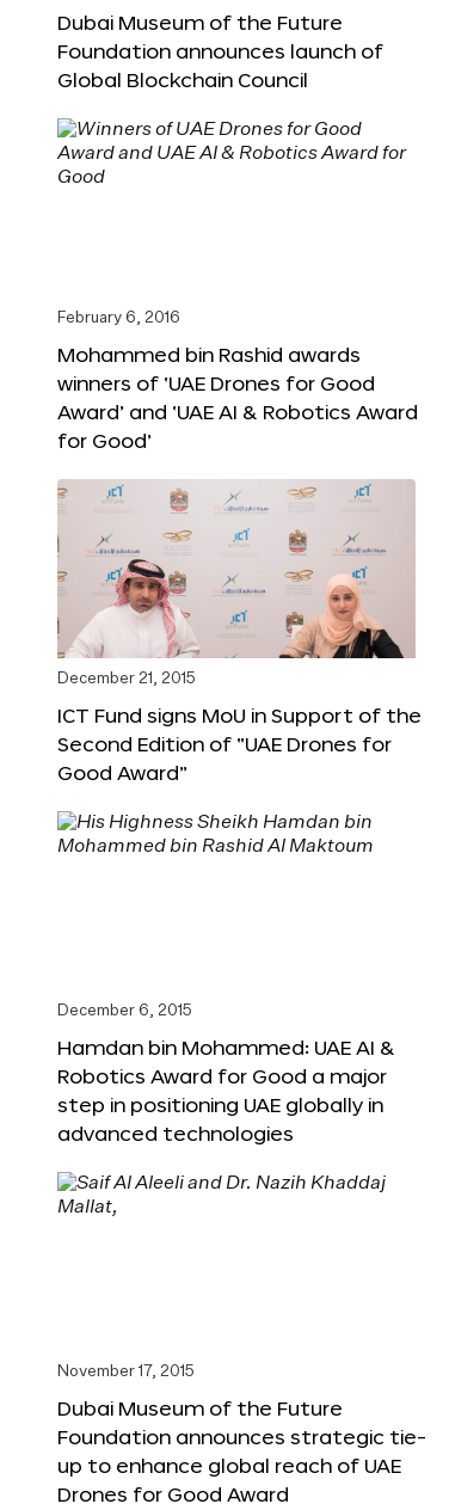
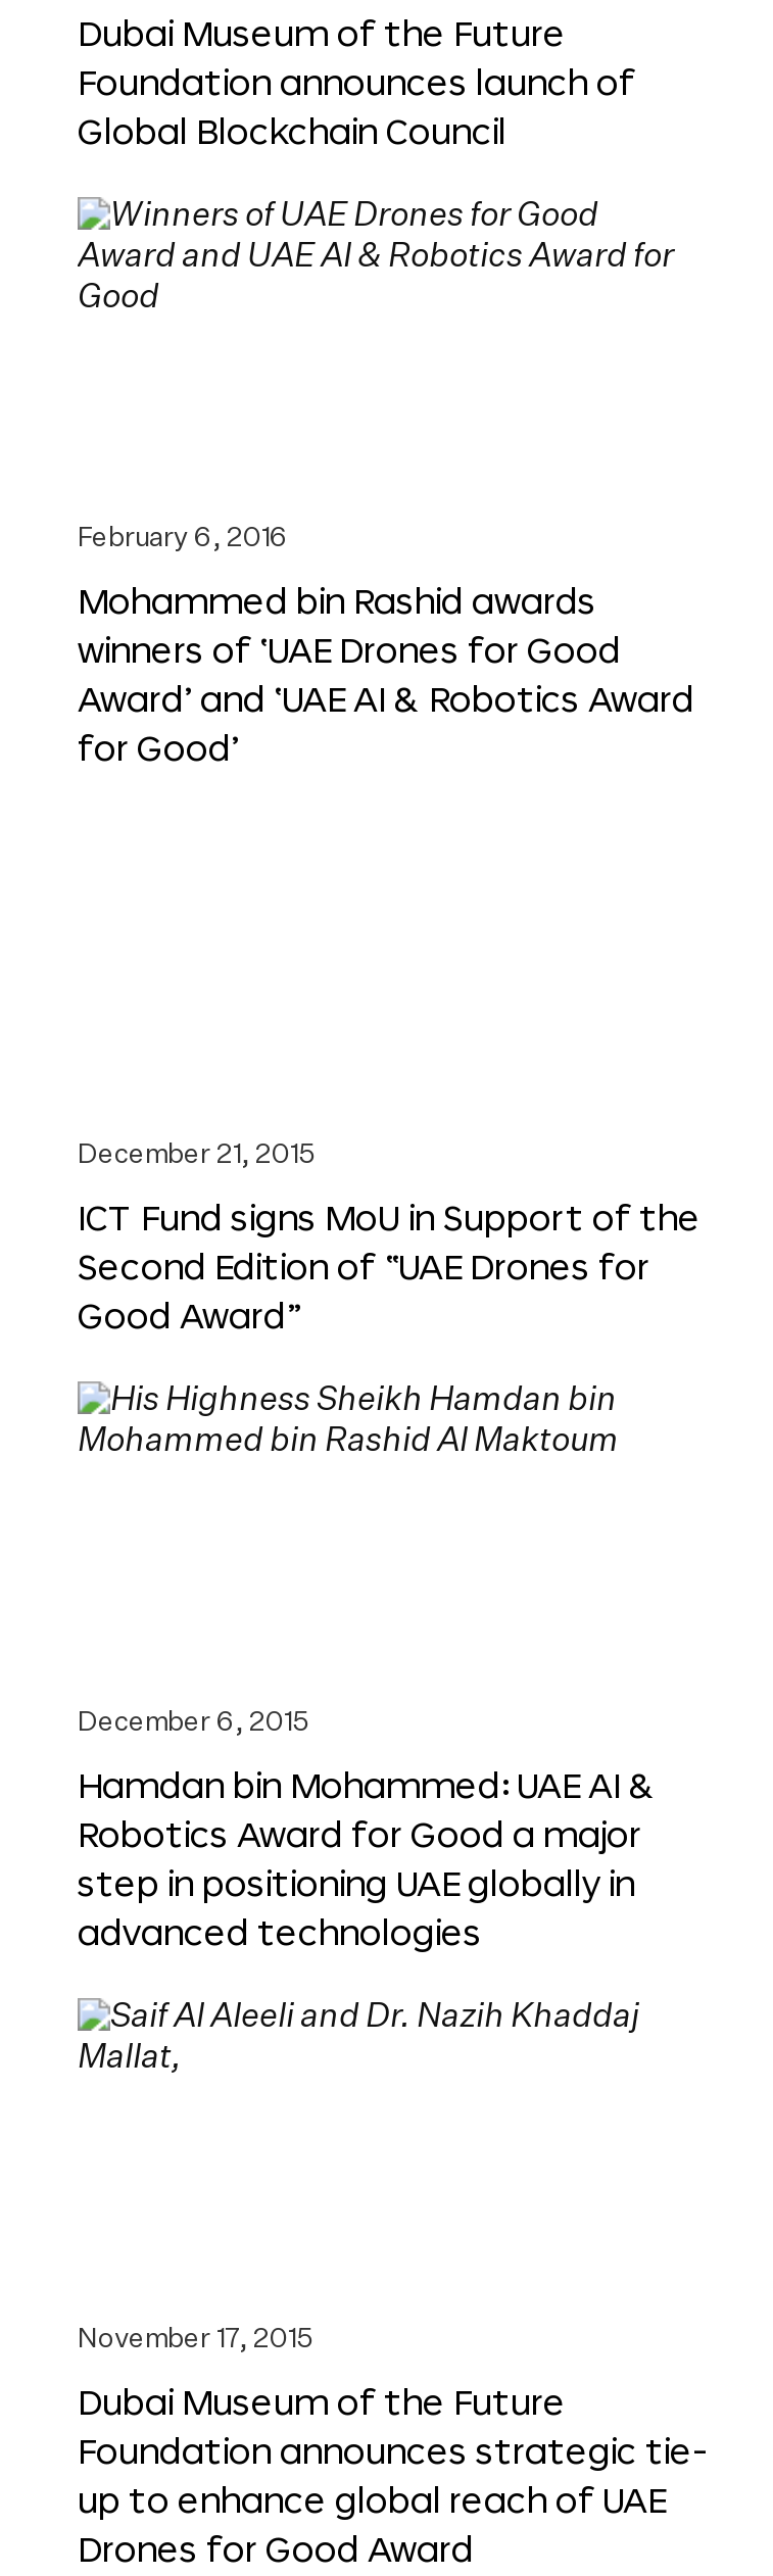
- [image]
